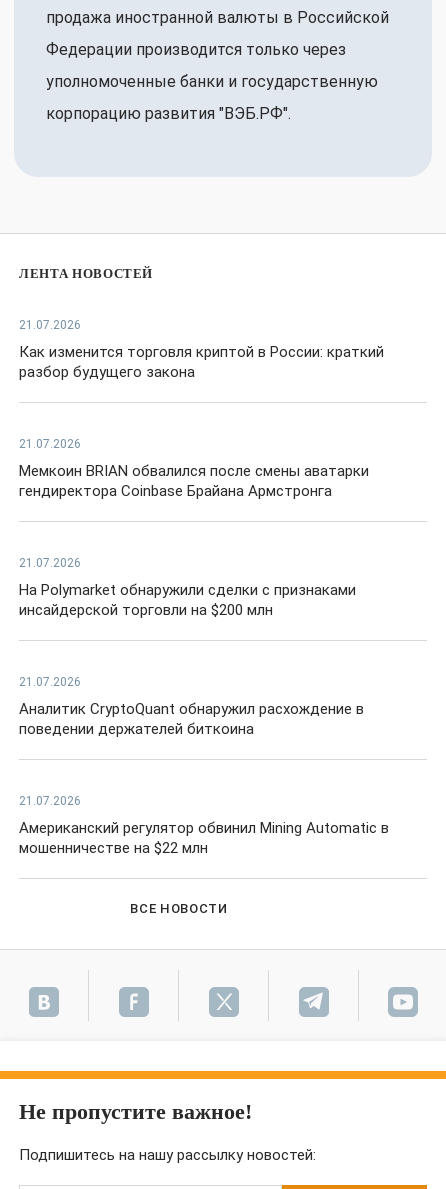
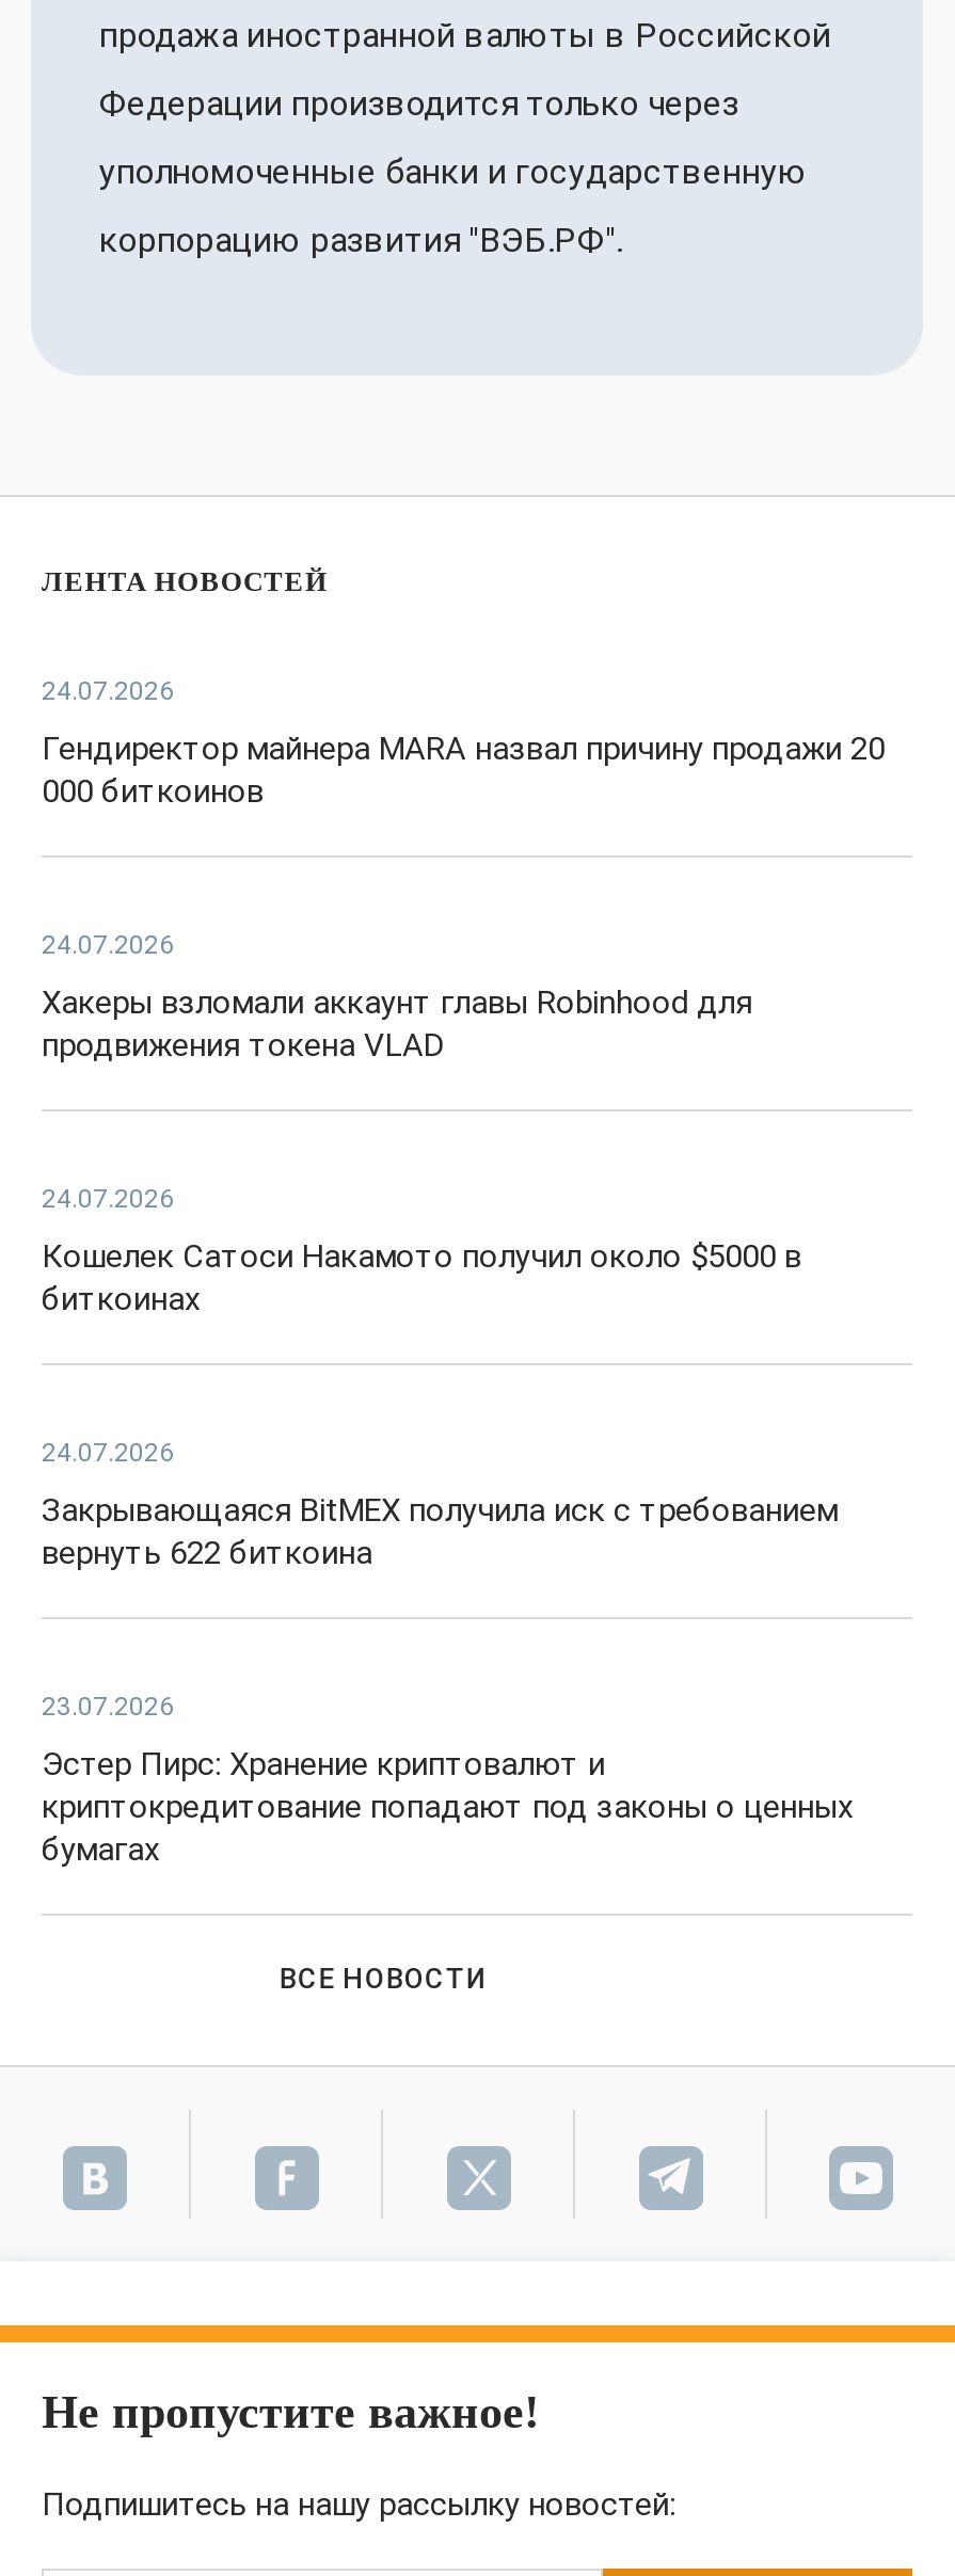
- 21.07.2026
+ 24.07.2026

- Как изменится торговля криптой в России: краткий
- разбор будущего закона
+ Гендиректор майнера MARA назвал причину продажи 20
+ 000 биткоинов

- 21.07.2026
+ 24.07.2026

- Мемкоин BRIAN обвалился после смены аватарки
- гендиректора Coinbase Брайана Армстронга
+ Хакеры взломали аккаунт главы Robinhood для
+ продвижения токена VLAD

- 21.07.2026
+ 24.07.2026

- На Polymarket обнаружили сделки с признаками
- инсайдерской торговли на $200 млн
+ Кошелек Сатоси Накамото получил около $5000 в
+ биткоинах

- 21.07.2026
+ 24.07.2026

- Аналитик CryptoQuant обнаружил расхождение в
- поведении держателей биткоина
+ Закрывающаяся BitMEX получила иск с требованием
+ вернуть 622 биткоина

- 21.07.2026
+ 23.07.2026

- Американский регулятор обвинил Mining Automatic в
- мошенничестве на $22 млн
+ Эстер Пирс: Хранение криптовалют и
+ криптокредитование попадают под законы о ценных
+ бумагах
